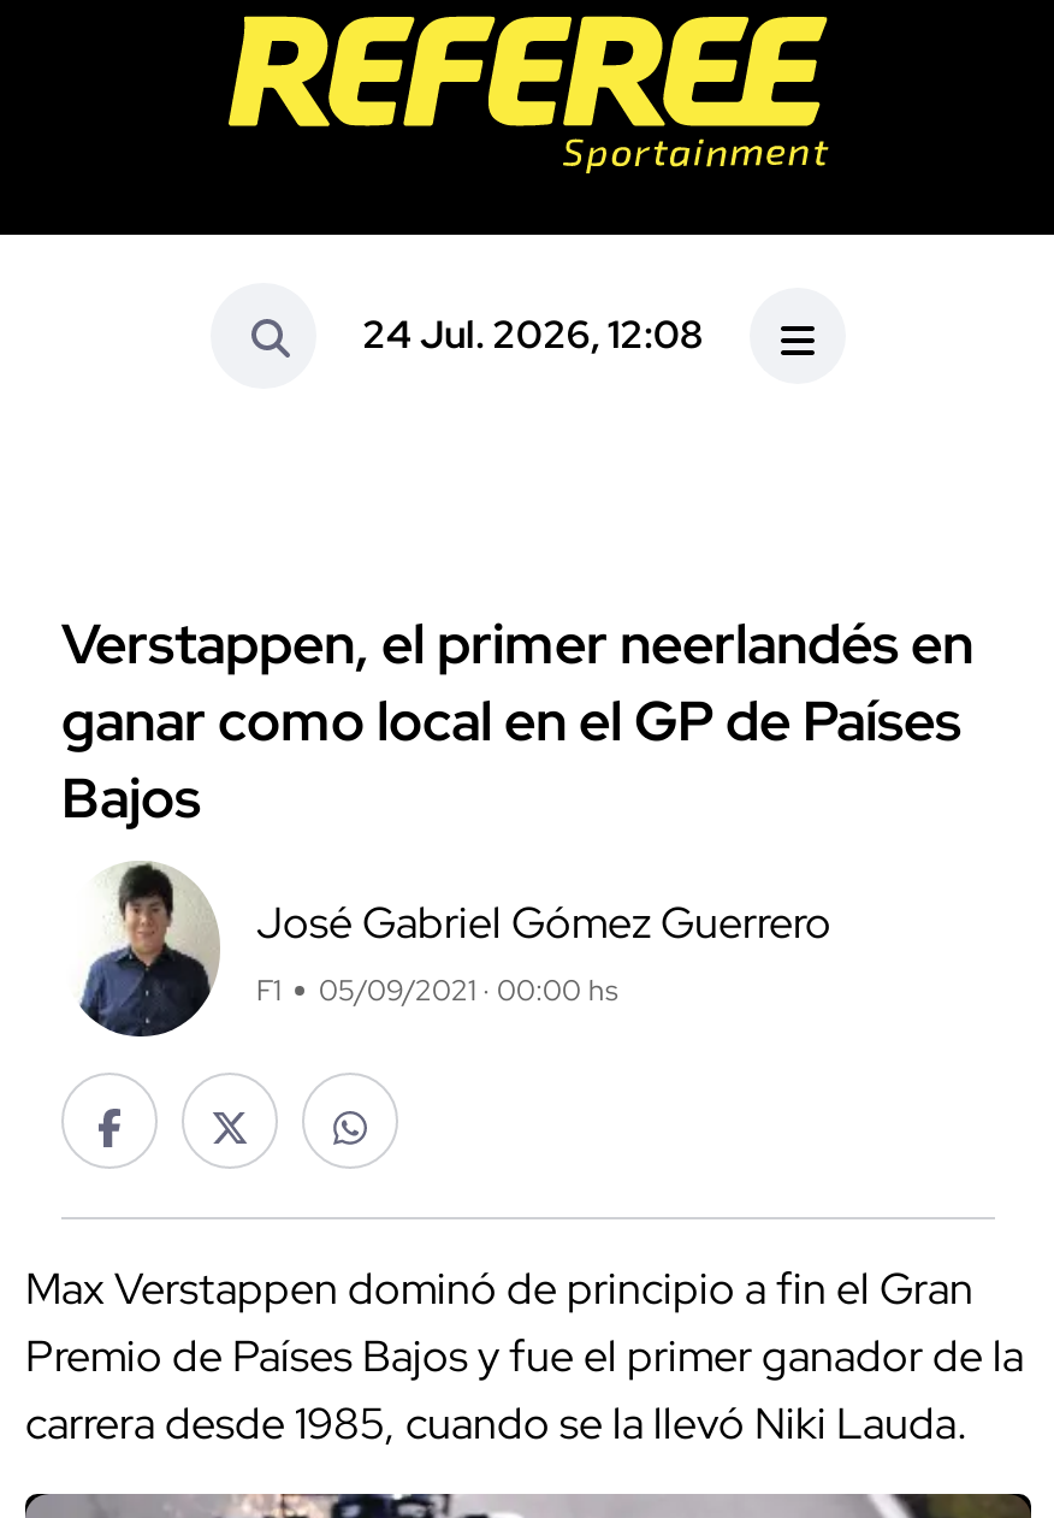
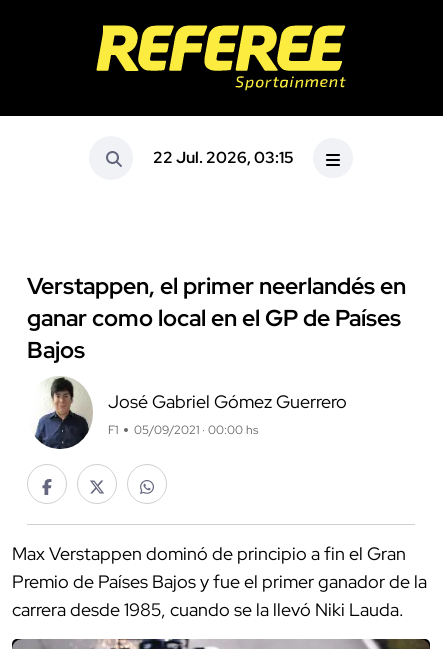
- 24 Jul. 2026, 12:08
+ 22 Jul. 2026, 03:15
